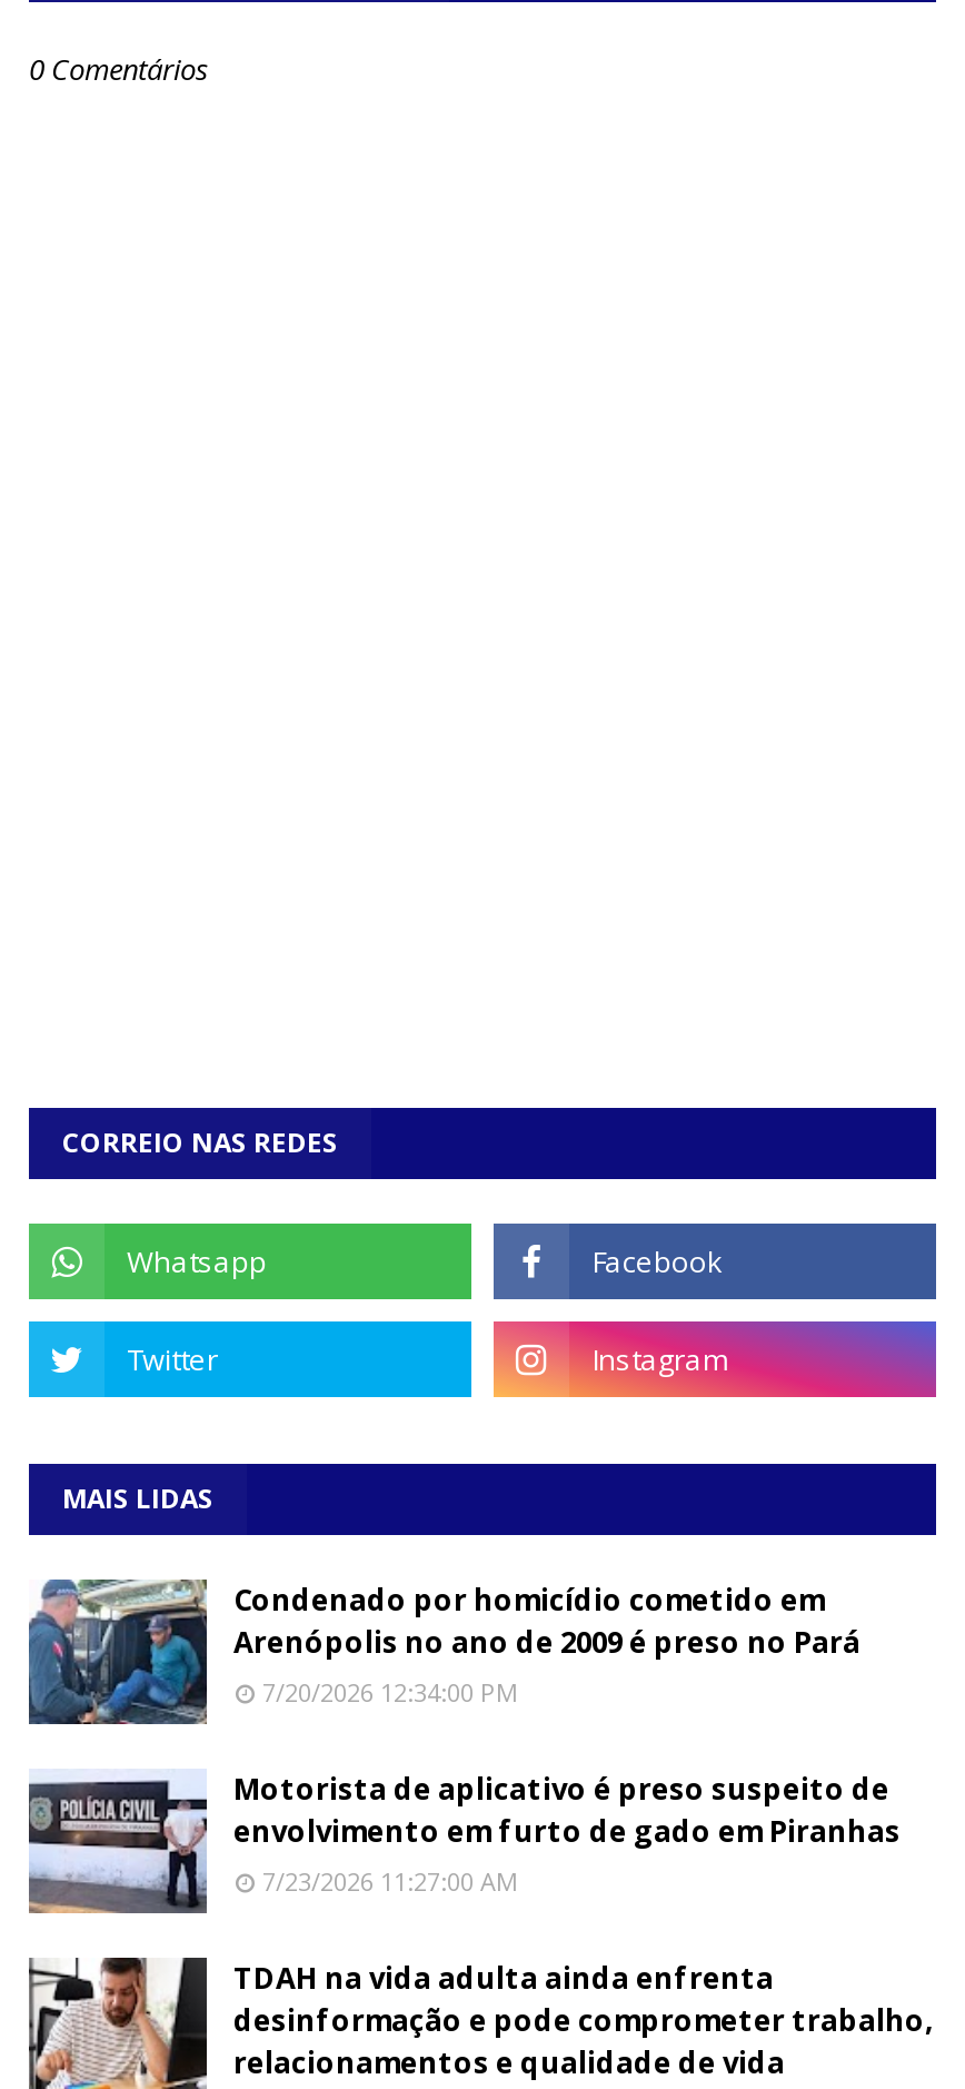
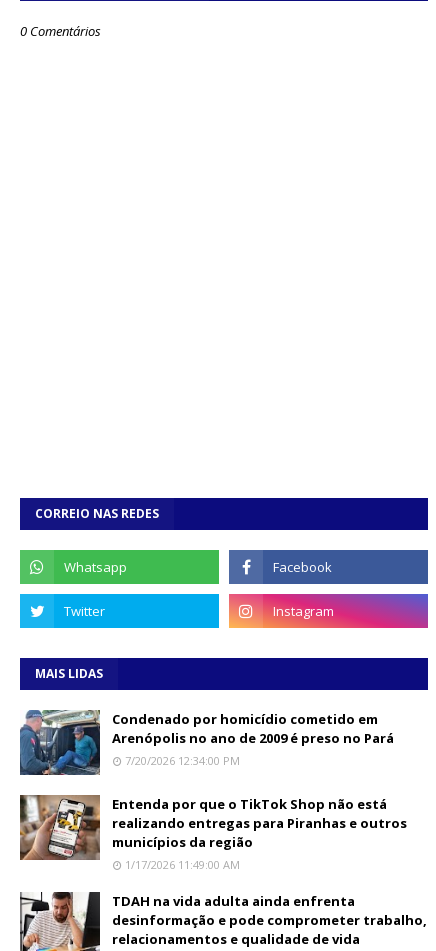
- [image]
- Motorista de aplicativo é preso suspeito de
- envolvimento em furto de gado em Piranhas
- 7/23/2026 11:27:00 AM
+ [image]
+ Entenda por que o TikTok Shop não está
+ realizando entregas para Piranhas e outros
+ municípios da região
+ 1/17/2026 11:49:00 AM
